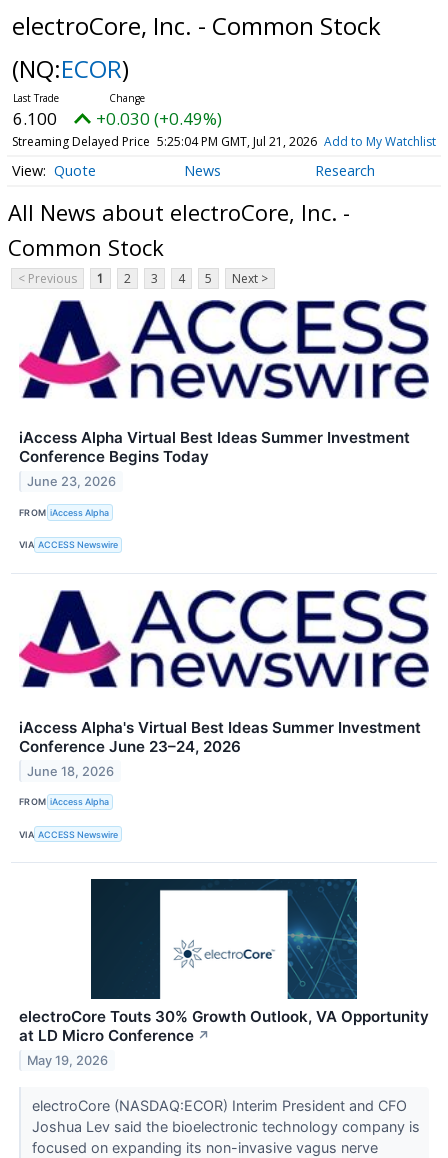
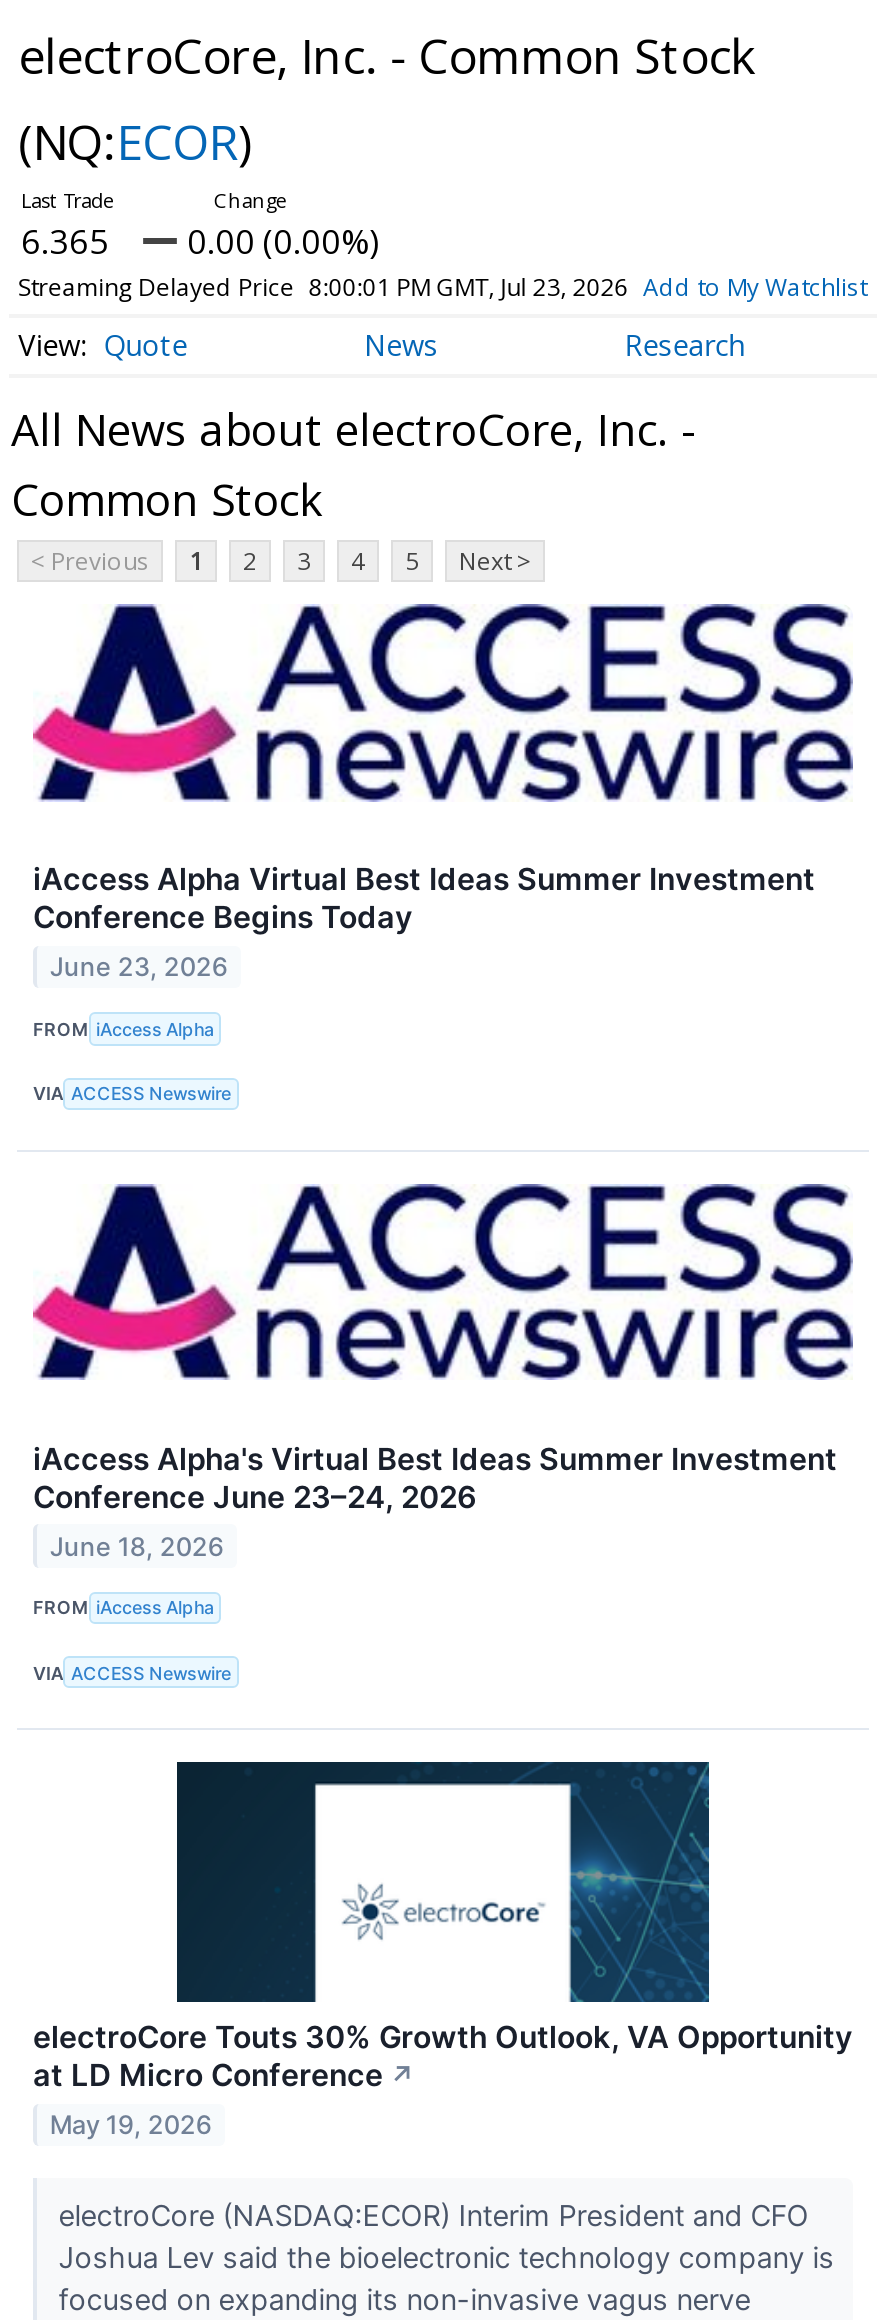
- 6.100
+ 6.365

- +0.030 (+0.49%)
+ 0.00 (0.00%)

- Streaming Delayed Price 5:25:04 PM GMT, Jul 21, 2026 Add to My Watchlist
+ Streaming Delayed Price 8:00:01 PM GMT, Jul 23, 2026 Add to My Watchlist
